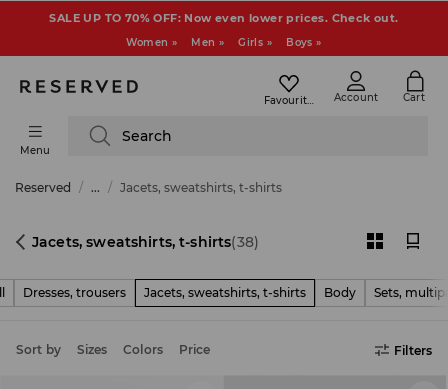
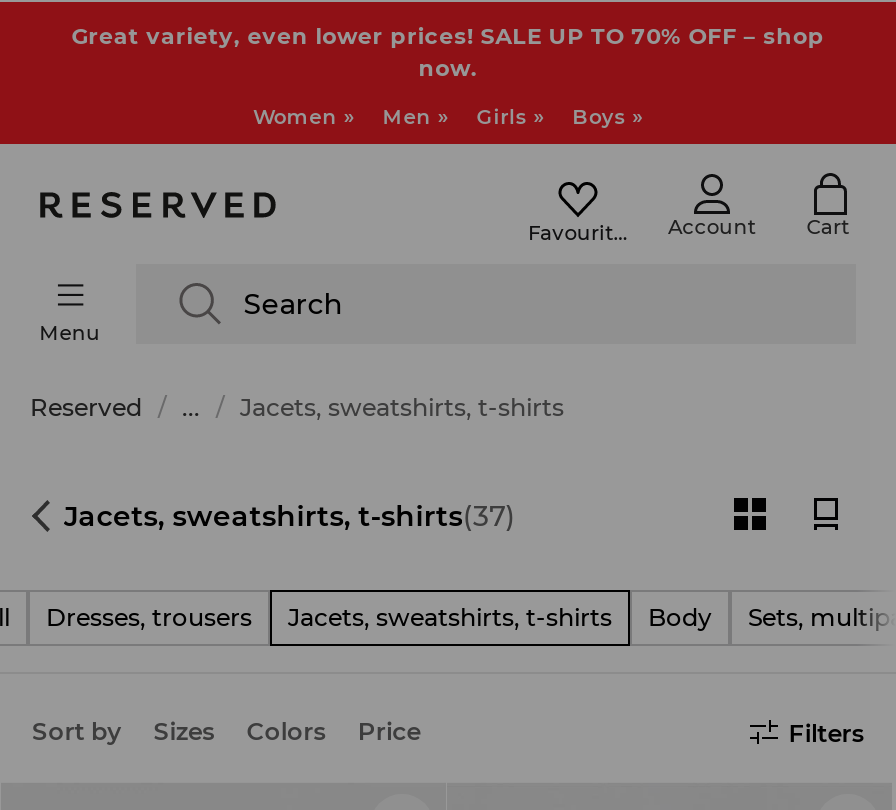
- SALE UP TO 70% OFF: Now even lower prices. Check out.
+ Great variety, even lower prices! SALE UP TO 70% OFF – shop
+ now.

- Jacets, sweatshirts, t-shirts(38)
+ Jacets, sweatshirts, t-shirts(37)
